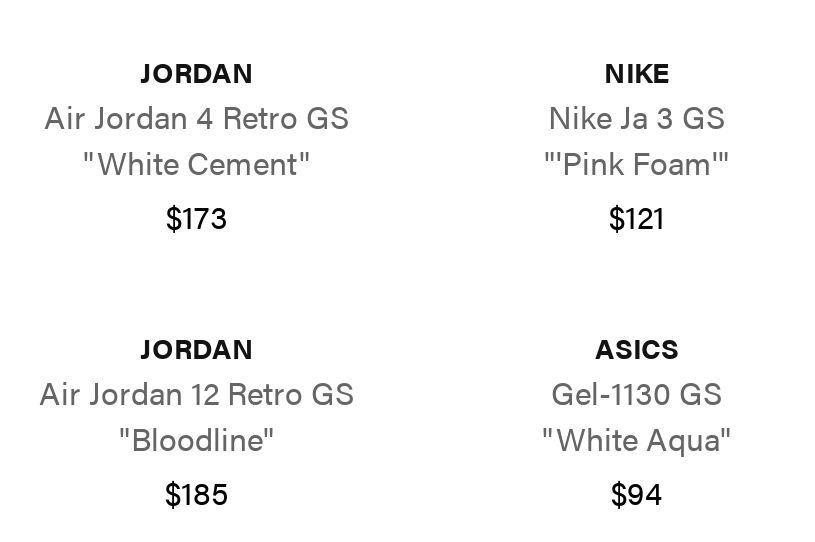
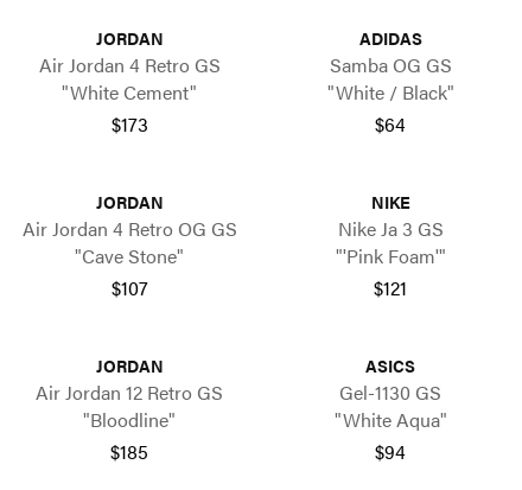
+ ADIDAS
+ Samba OG GS
+ "White / Black"
+ $64
+ JORDAN
+ Air Jordan 4 Retro OG GS
+ "Cave Stone"
+ $107
